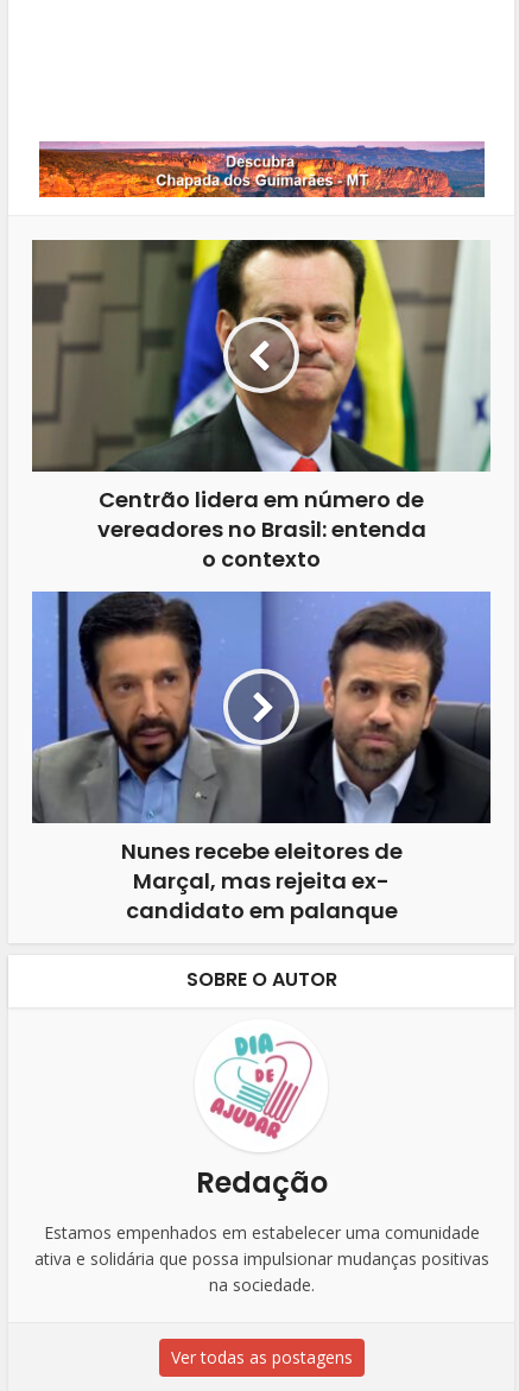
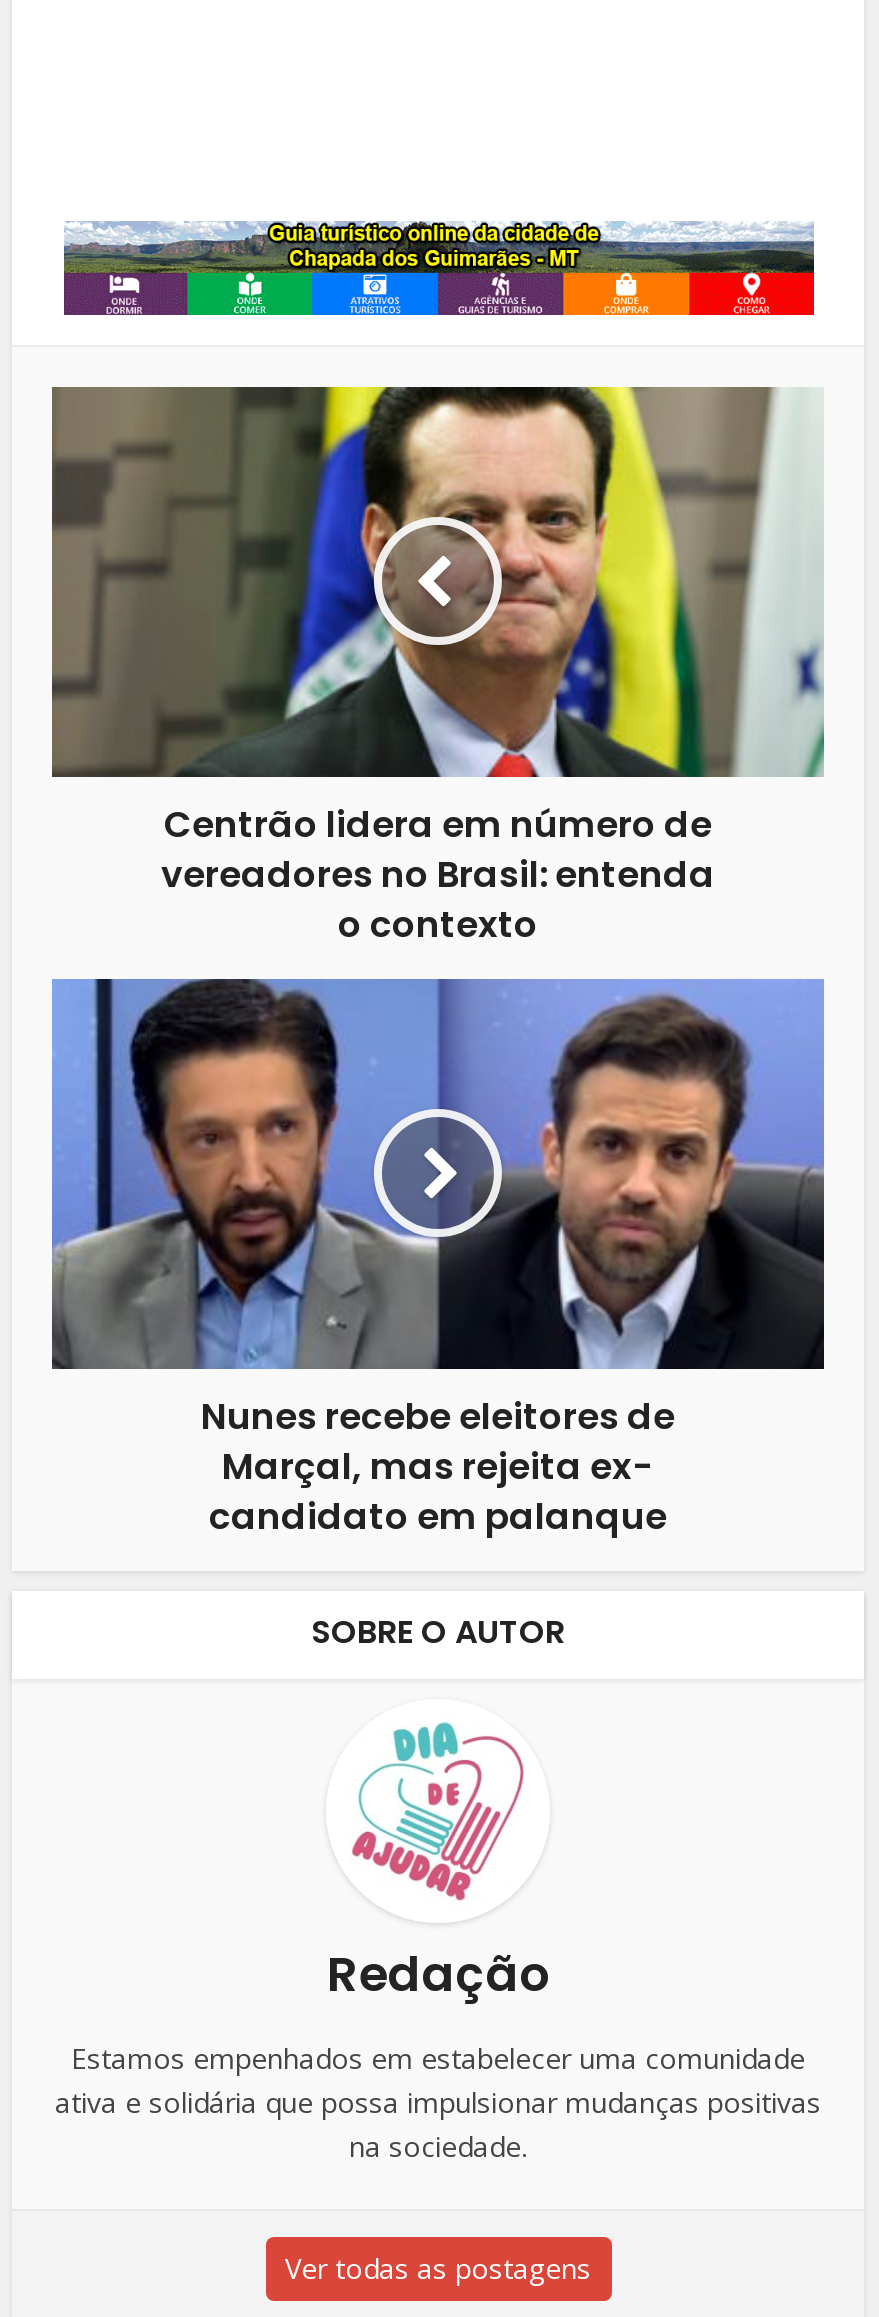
- [image]
+ [image]
